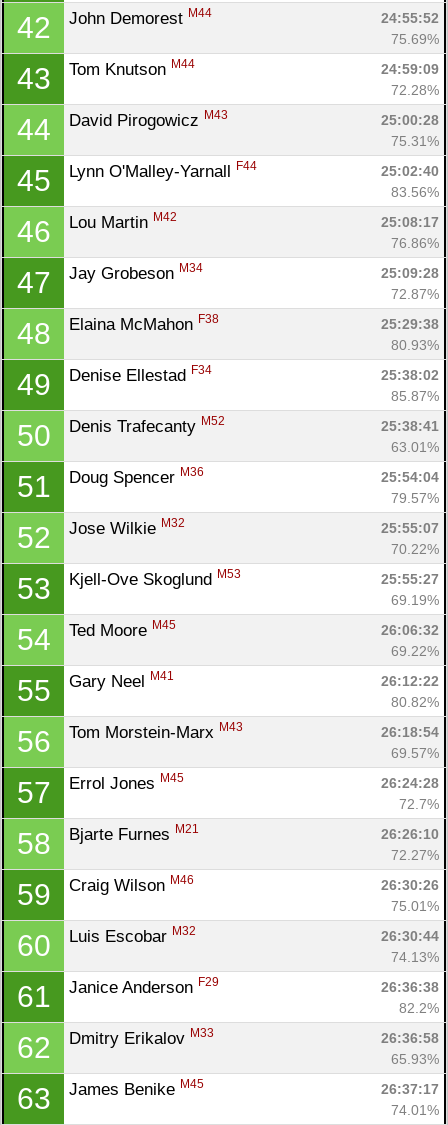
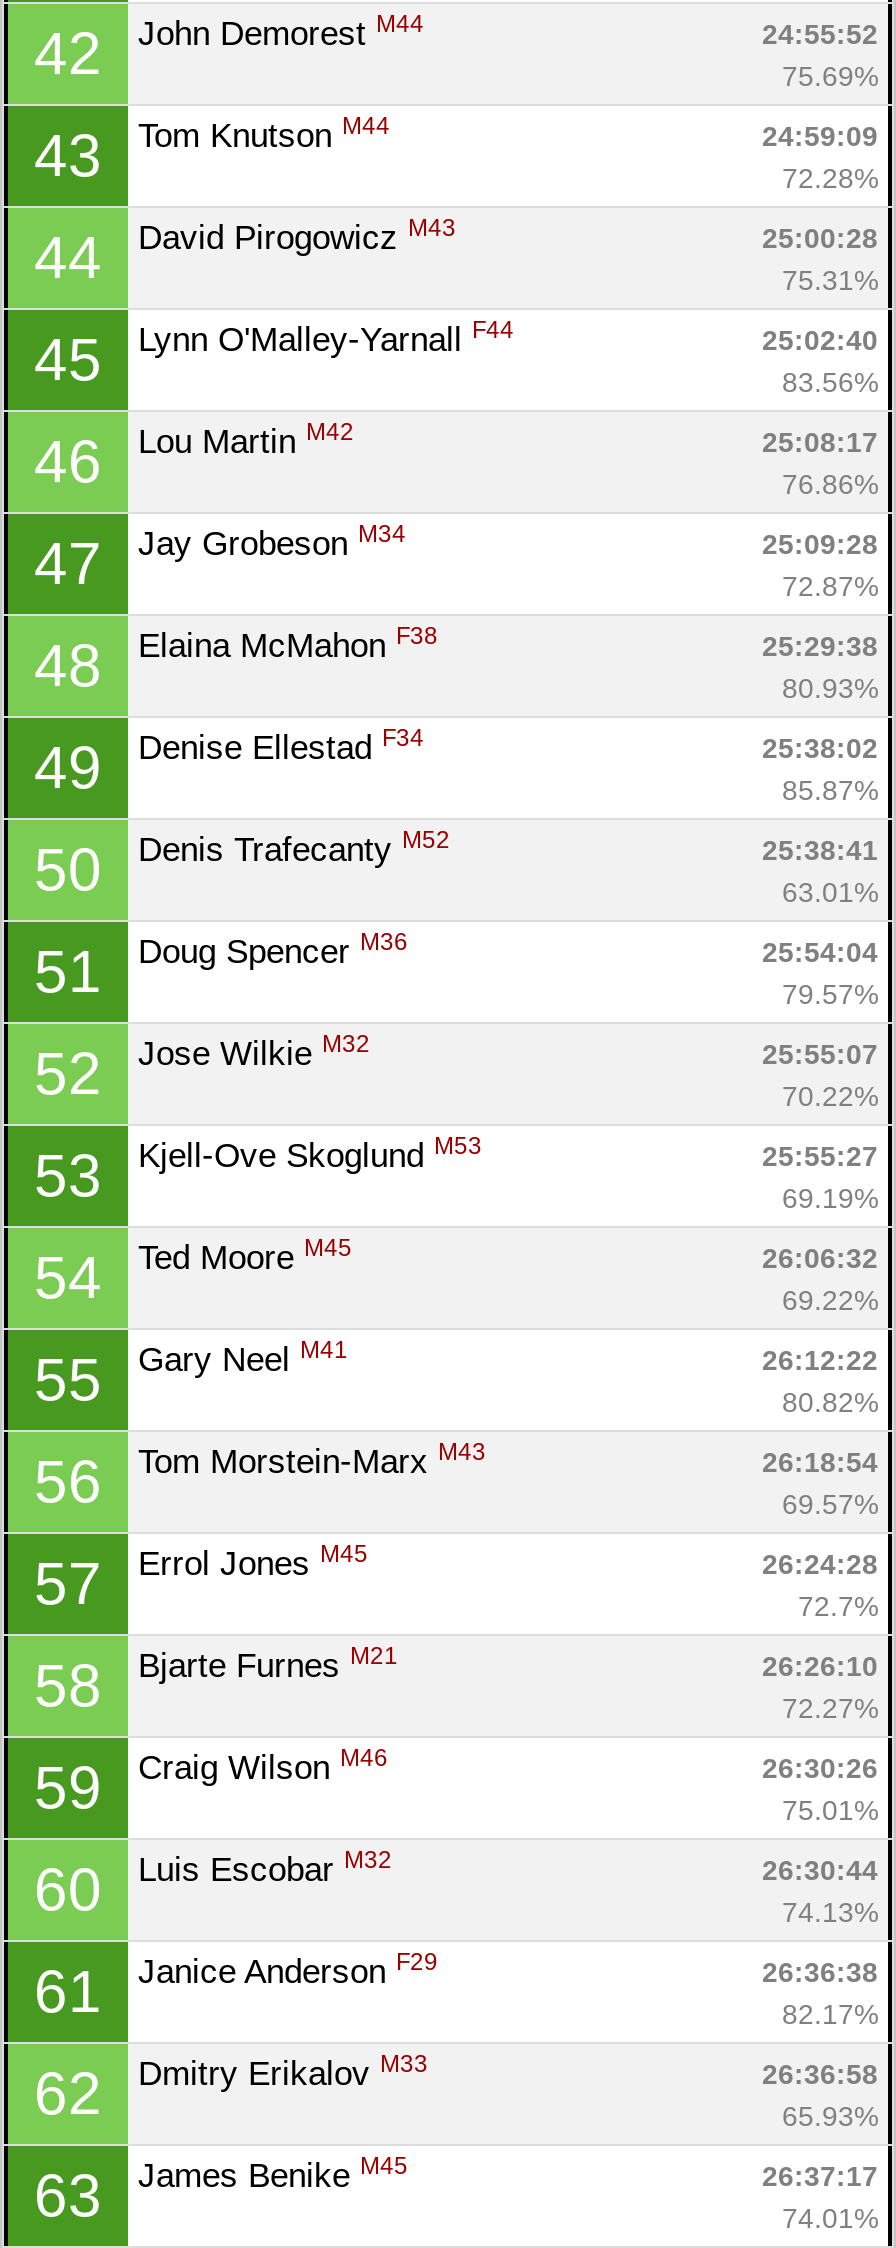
- 82.2%
+ 82.17%
